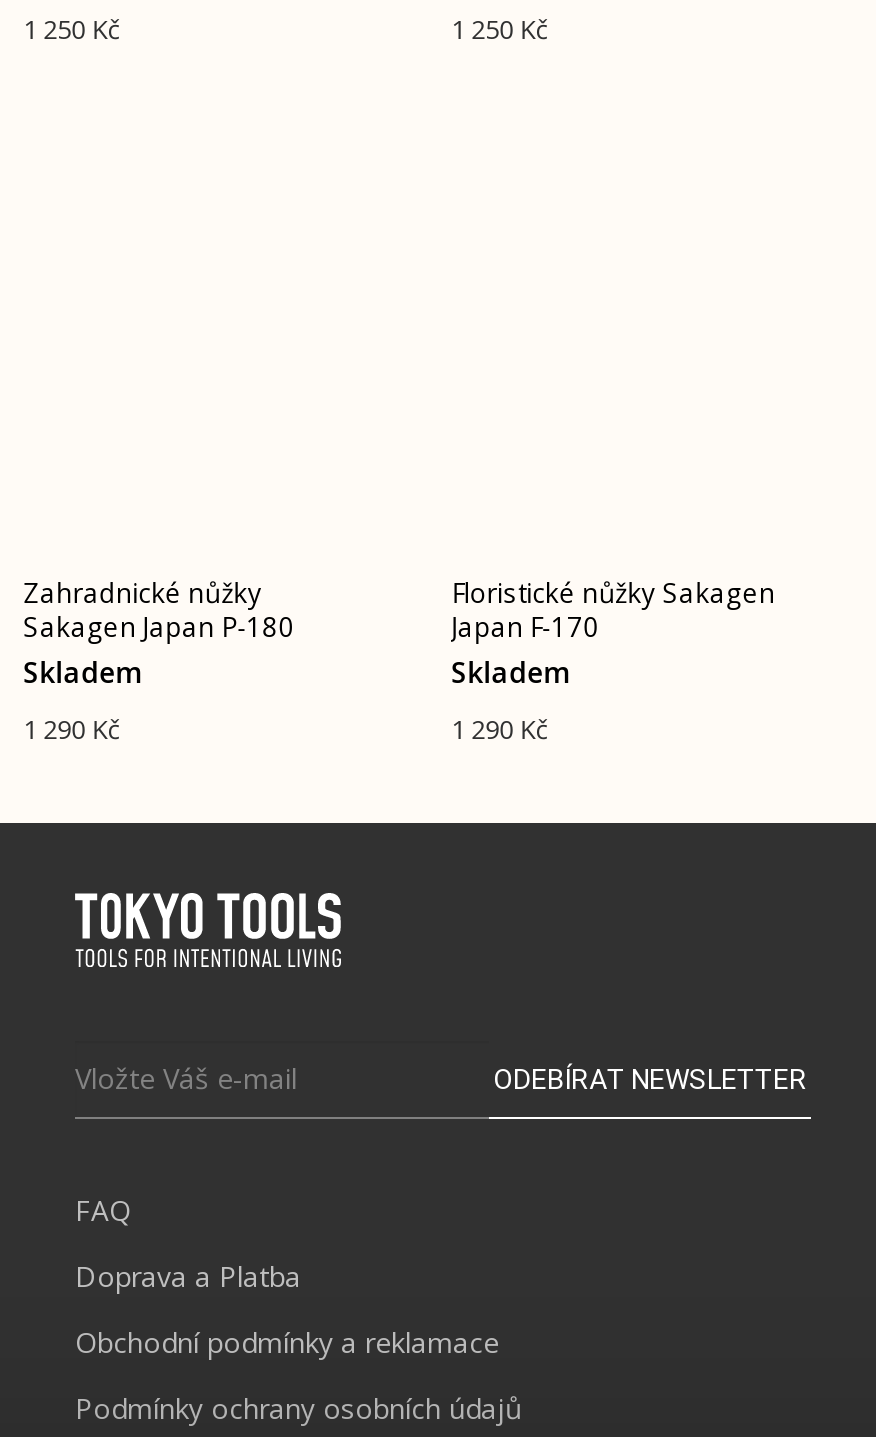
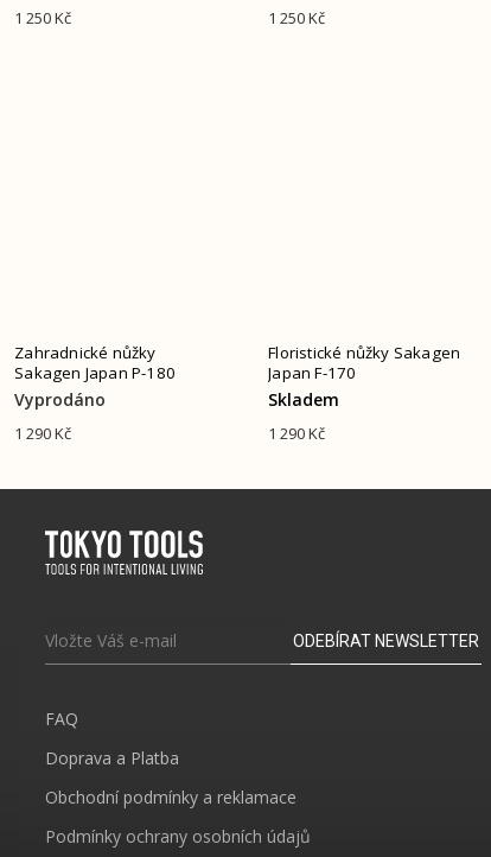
- Skladem
+ Vyprodáno
